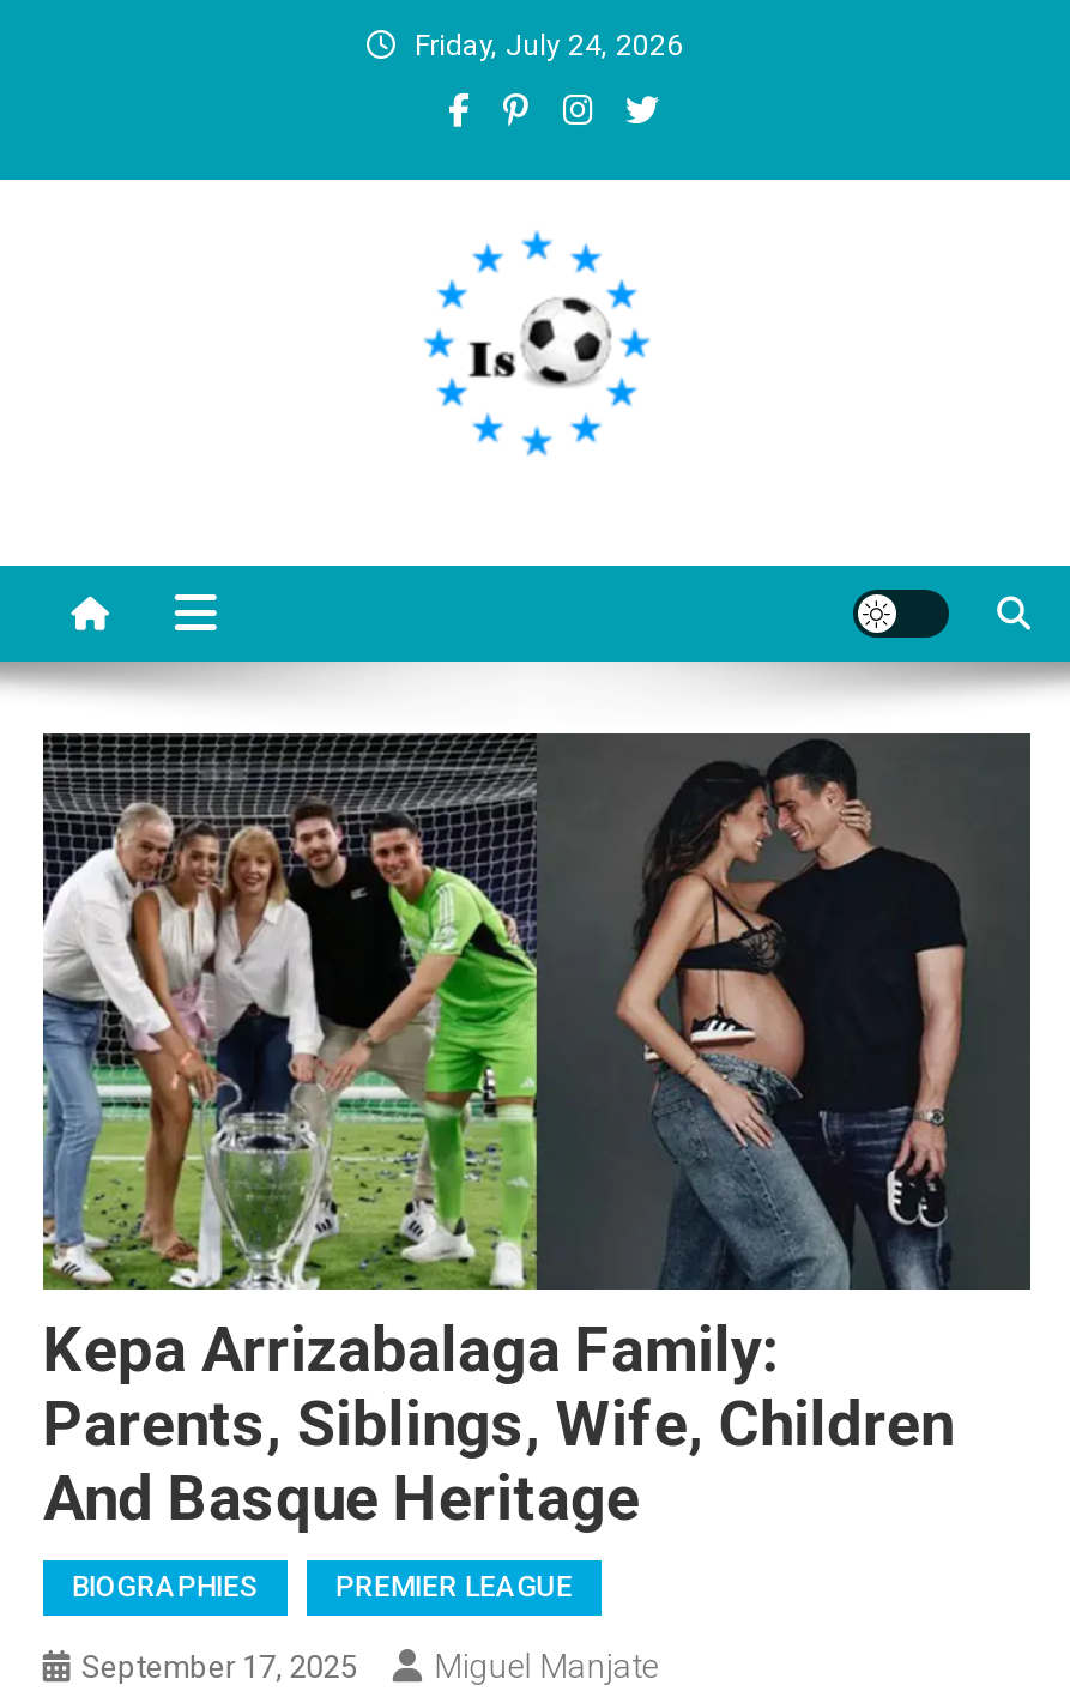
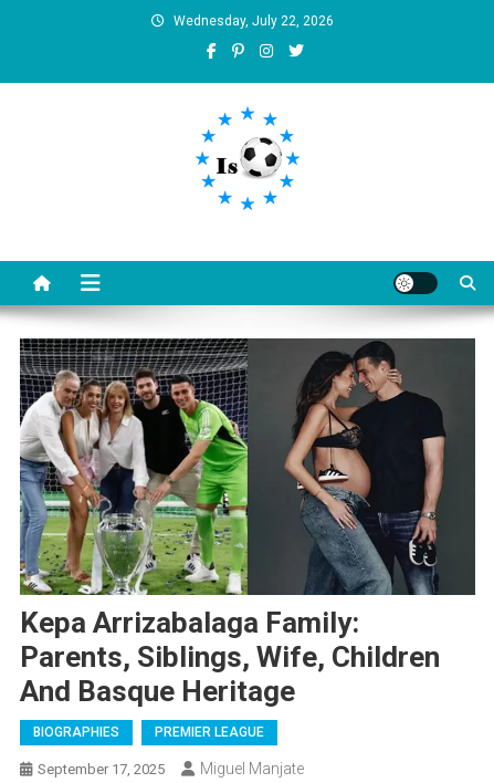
- Friday, July 24, 2026
+ Wednesday, July 22, 2026
